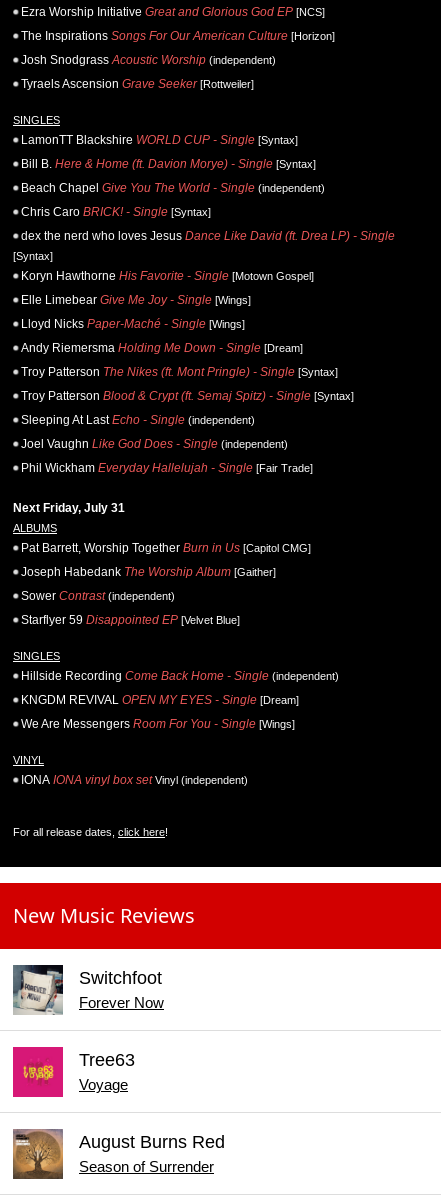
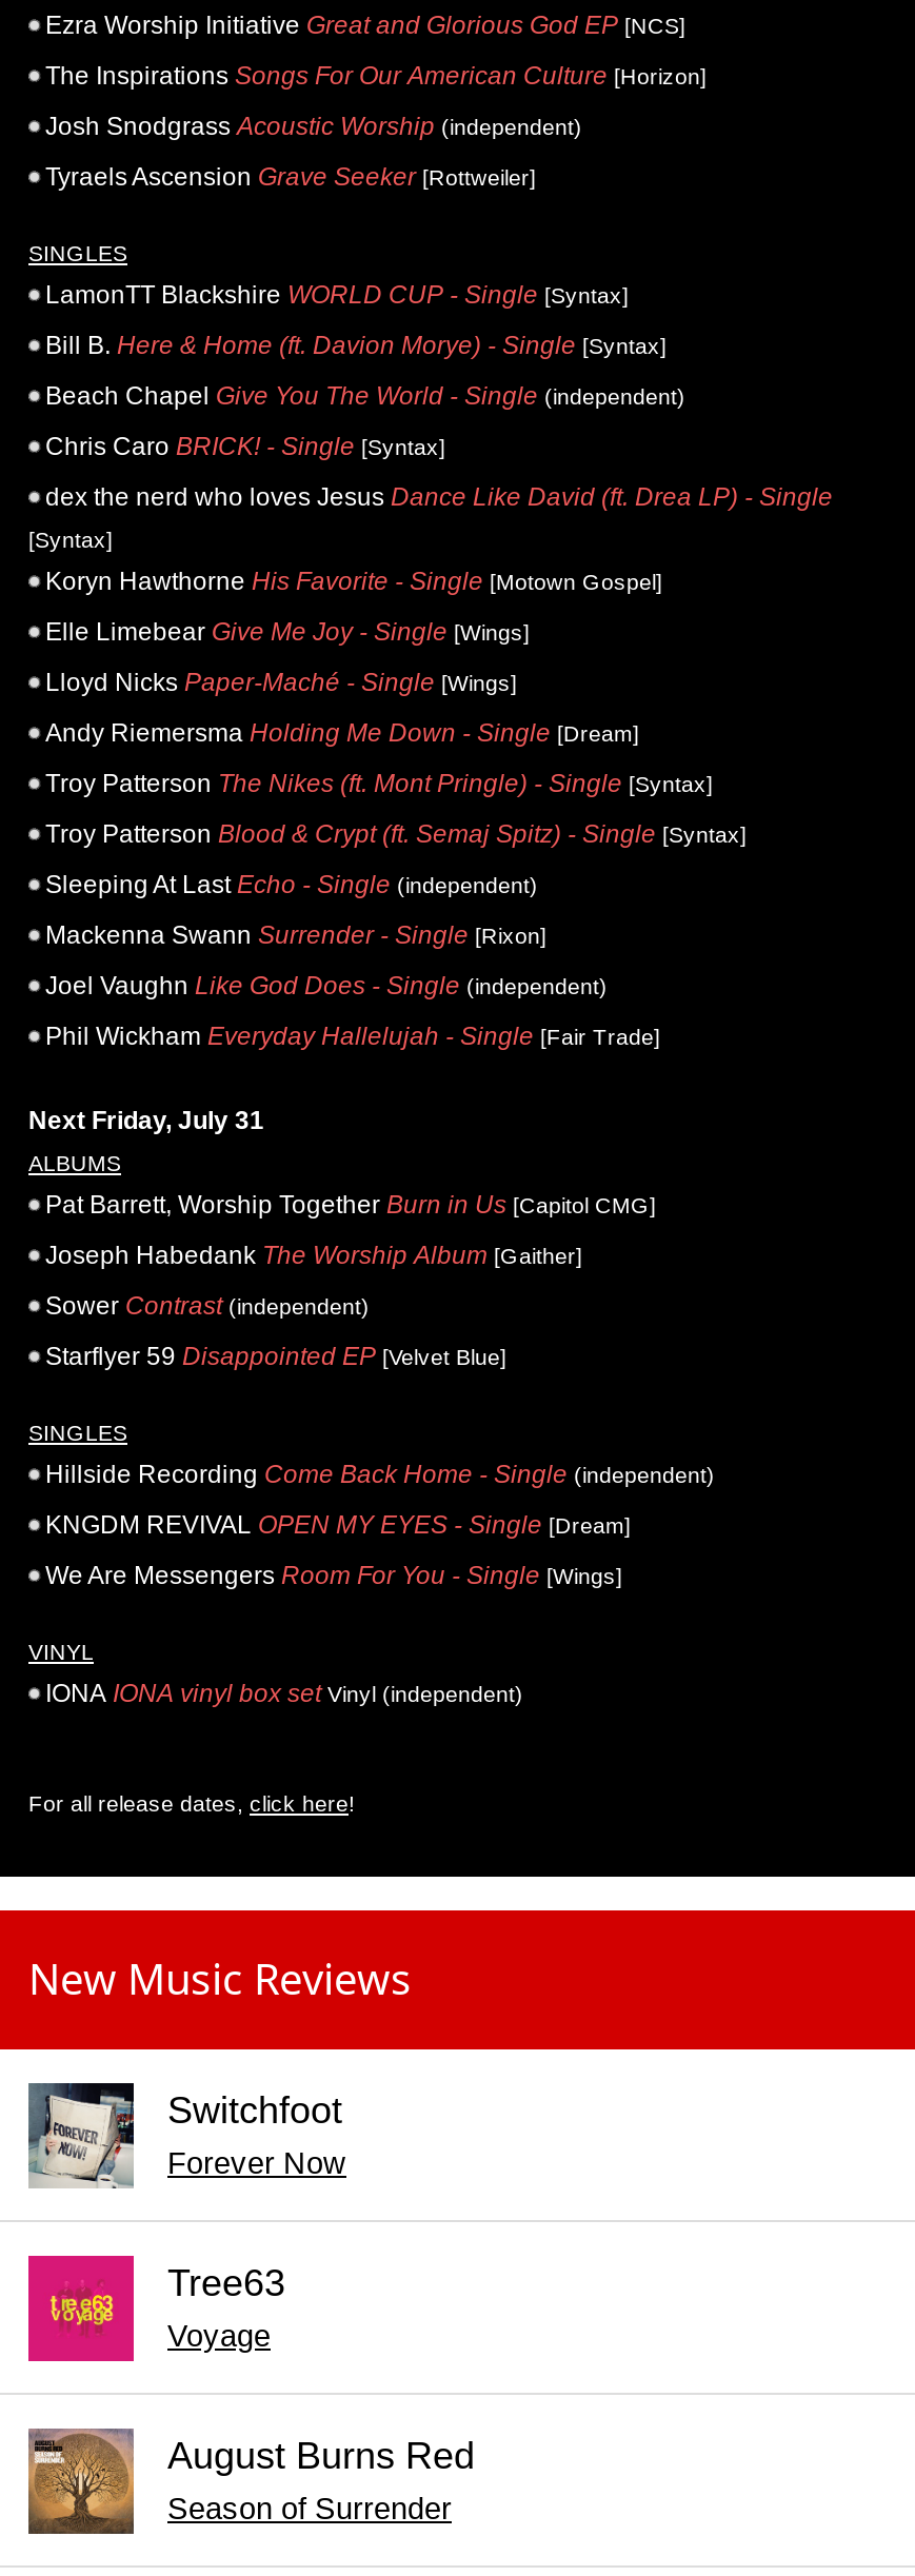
+ Mackenna Swann Surrender - Single [Rixon]
